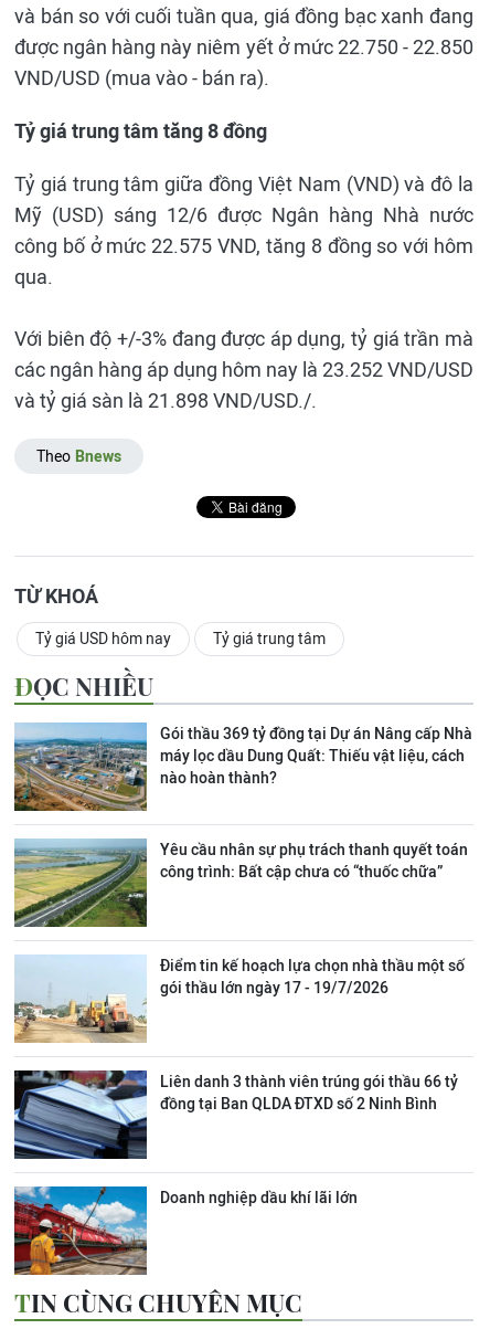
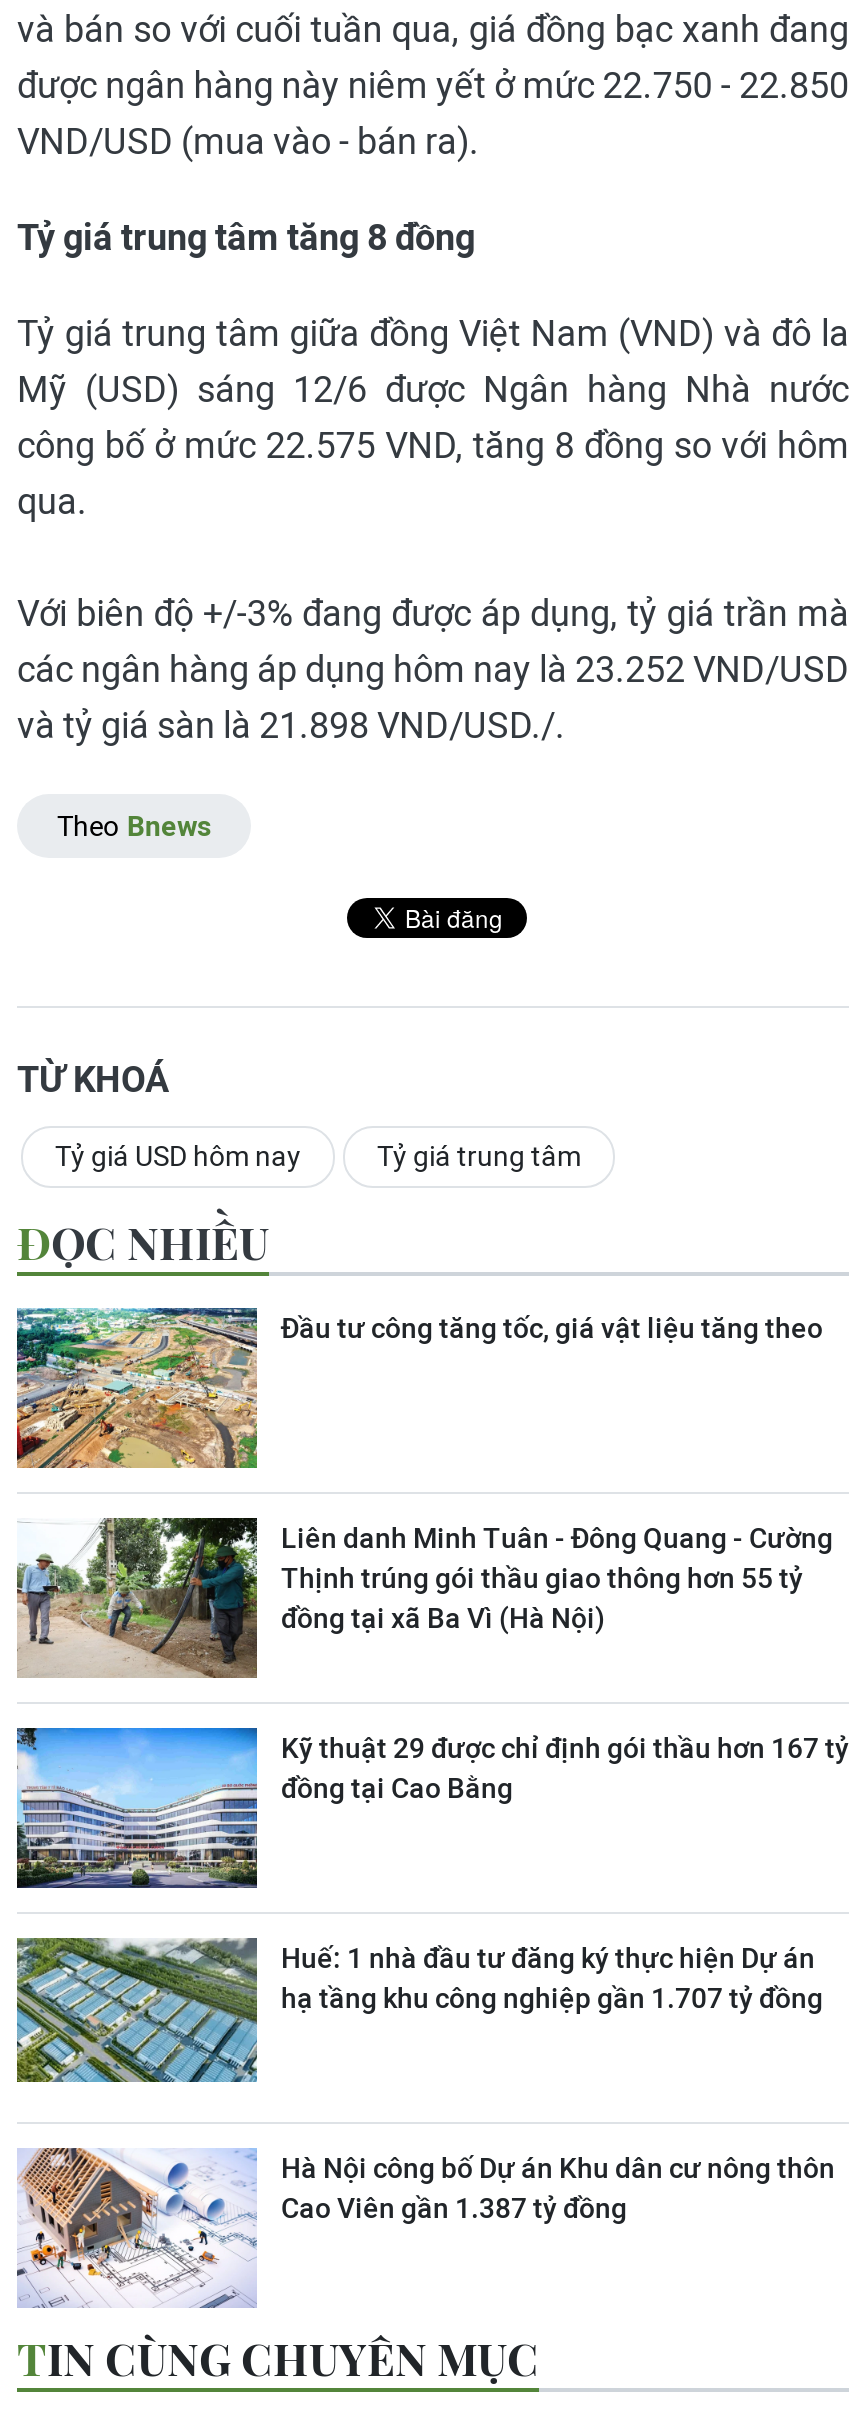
- [image]
- Gói thầu 369 tỷ đồng tại Dự án Nâng cấp Nhà
- máy lọc dầu Dung Quất: Thiếu vật liệu, cách
- nào hoàn thành?
+ [image]
+ Đầu tư công tăng tốc, giá vật liệu tăng theo

- [image]
- Yêu cầu nhân sự phụ trách thanh quyết toán
- công trình: Bất cập chưa có “thuốc chữa”
+ [image]
+ Liên danh Minh Tuân - Đông Quang - Cường
+ Thịnh trúng gói thầu giao thông hơn 55 tỷ
+ đồng tại xã Ba Vì (Hà Nội)

- [image]
- Điểm tin kế hoạch lựa chọn nhà thầu một số
- gói thầu lớn ngày 17 - 19/7/2026
+ [image]
+ Kỹ thuật 29 được chỉ định gói thầu hơn 167 tỷ
+ đồng tại Cao Bằng

- [image]
- Liên danh 3 thành viên trúng gói thầu 66 tỷ
- đồng tại Ban QLDA ĐTXD số 2 Ninh Bình
+ [image]
+ Huế: 1 nhà đầu tư đăng ký thực hiện Dự án
+ hạ tầng khu công nghiệp gần 1.707 tỷ đồng

- [image]
- Doanh nghiệp dầu khí lãi lớn
+ [image]
+ Hà Nội công bố Dự án Khu dân cư nông thôn
+ Cao Viên gần 1.387 tỷ đồng
